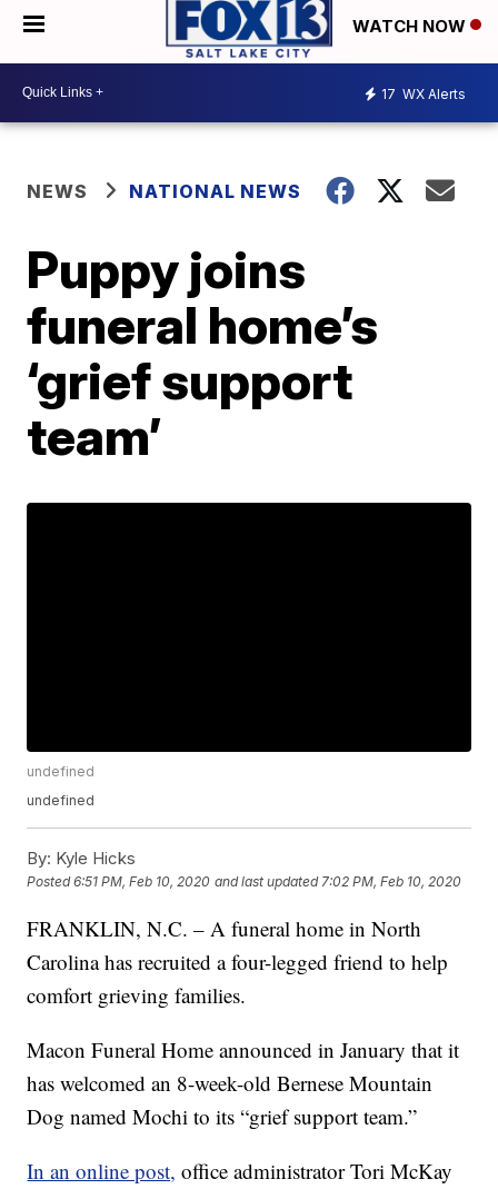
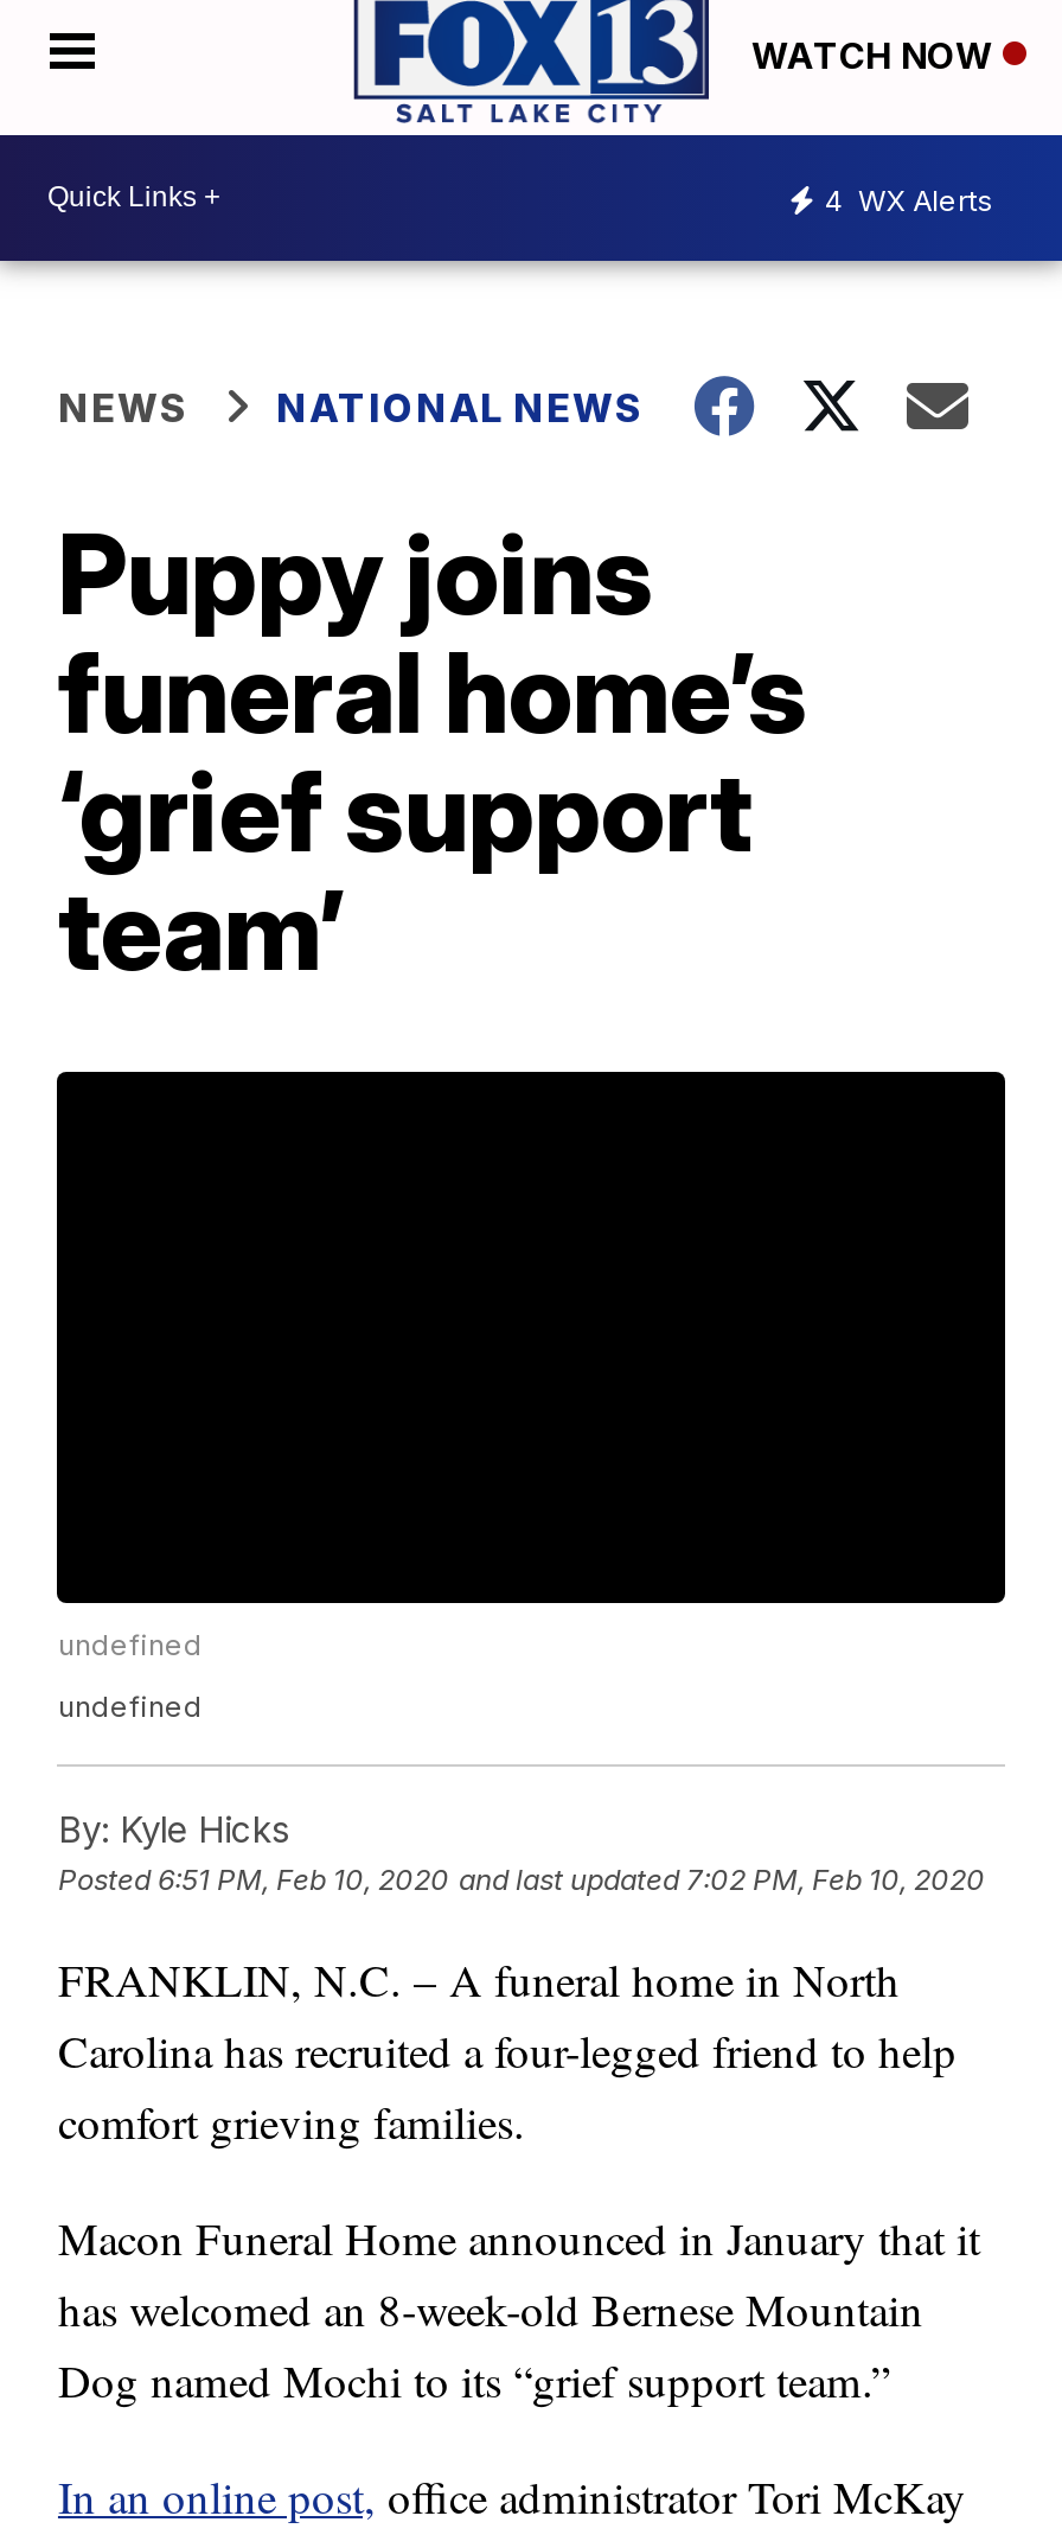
- 17 WX Alerts
+ 4 WX Alerts
